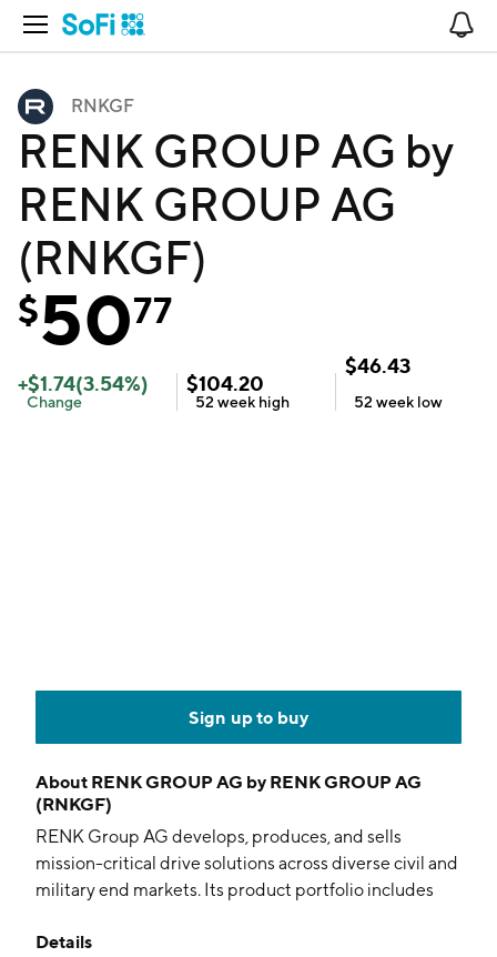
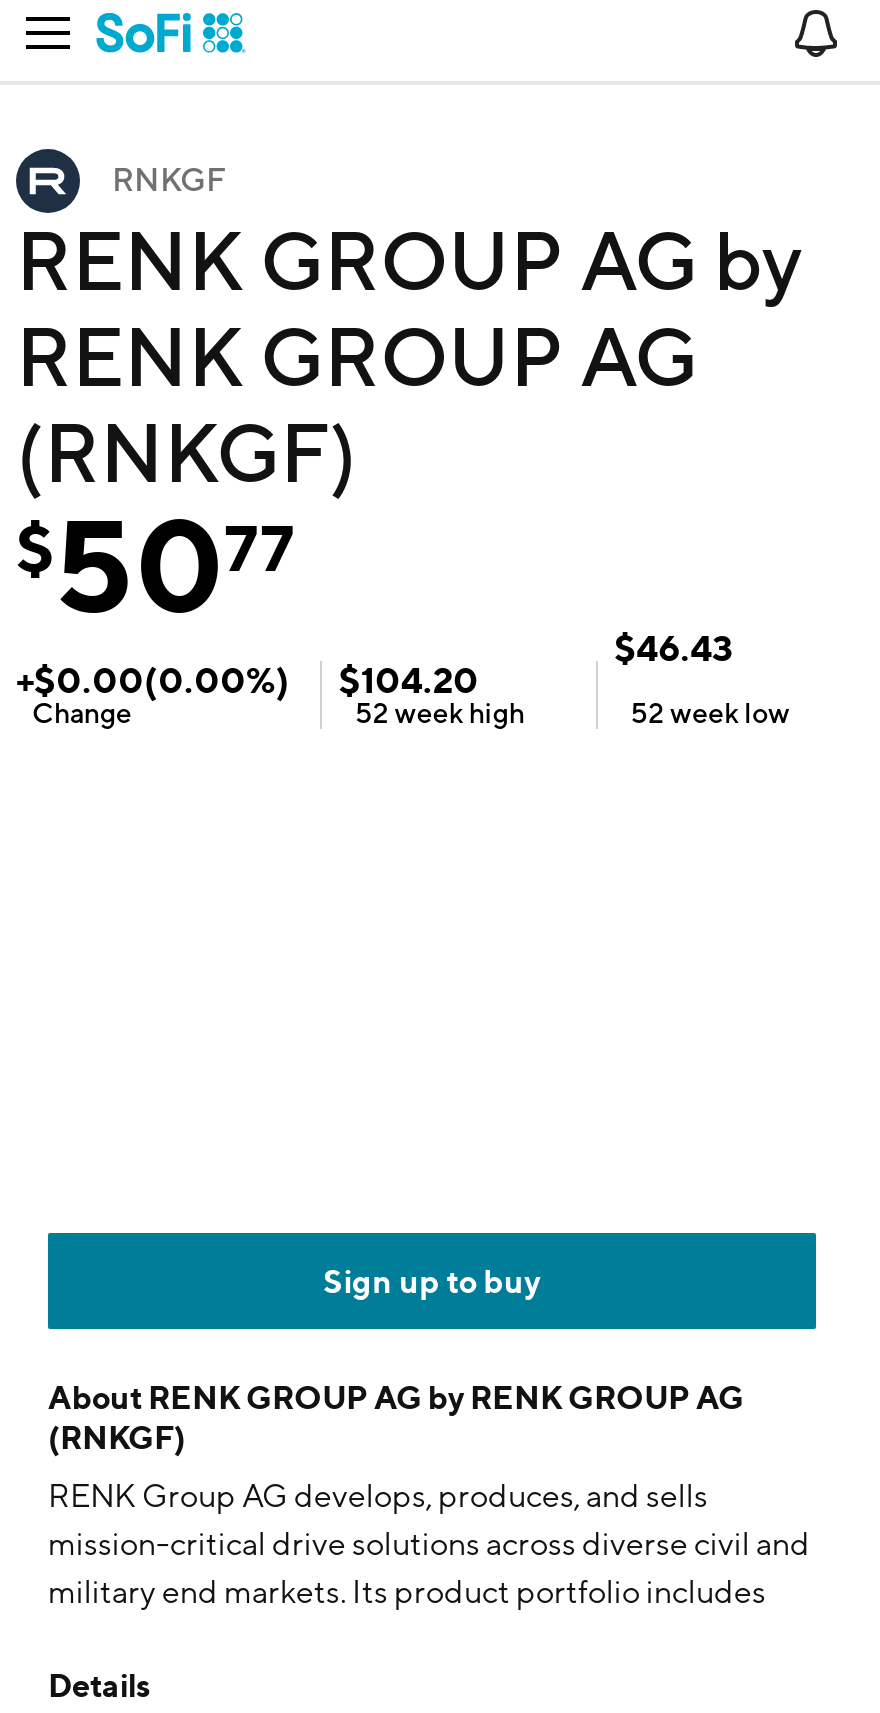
- +$1.74(3.54%) $104.20
+ +$0.00(0.00%) $104.20
